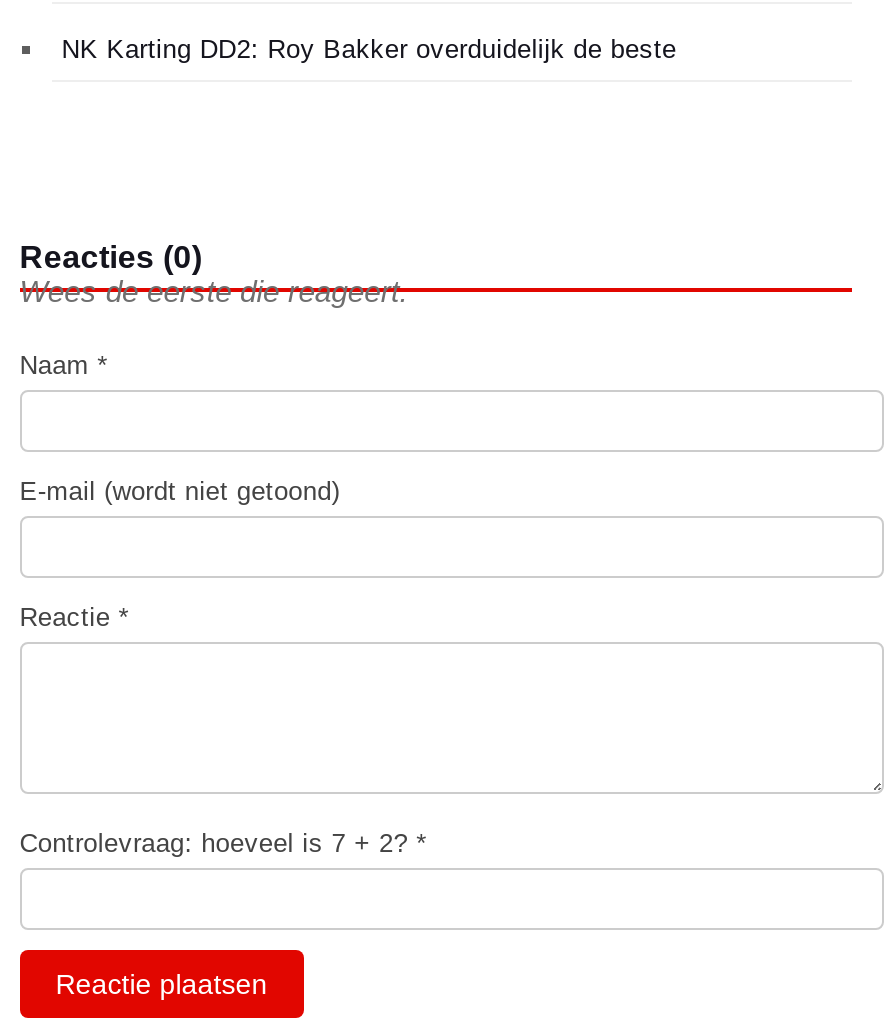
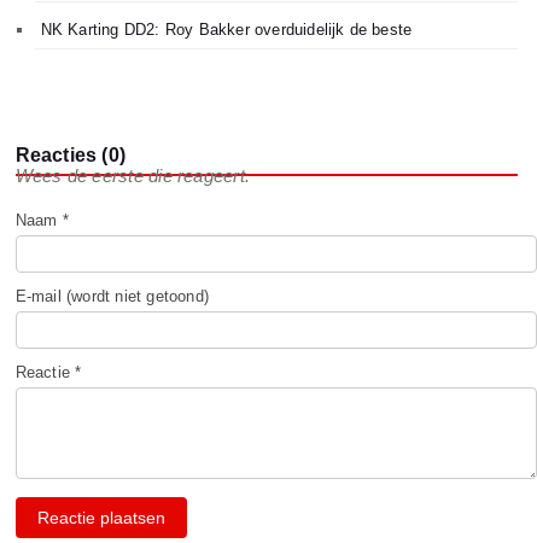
- Controlevraag: hoeveel is 7 + 2? *
